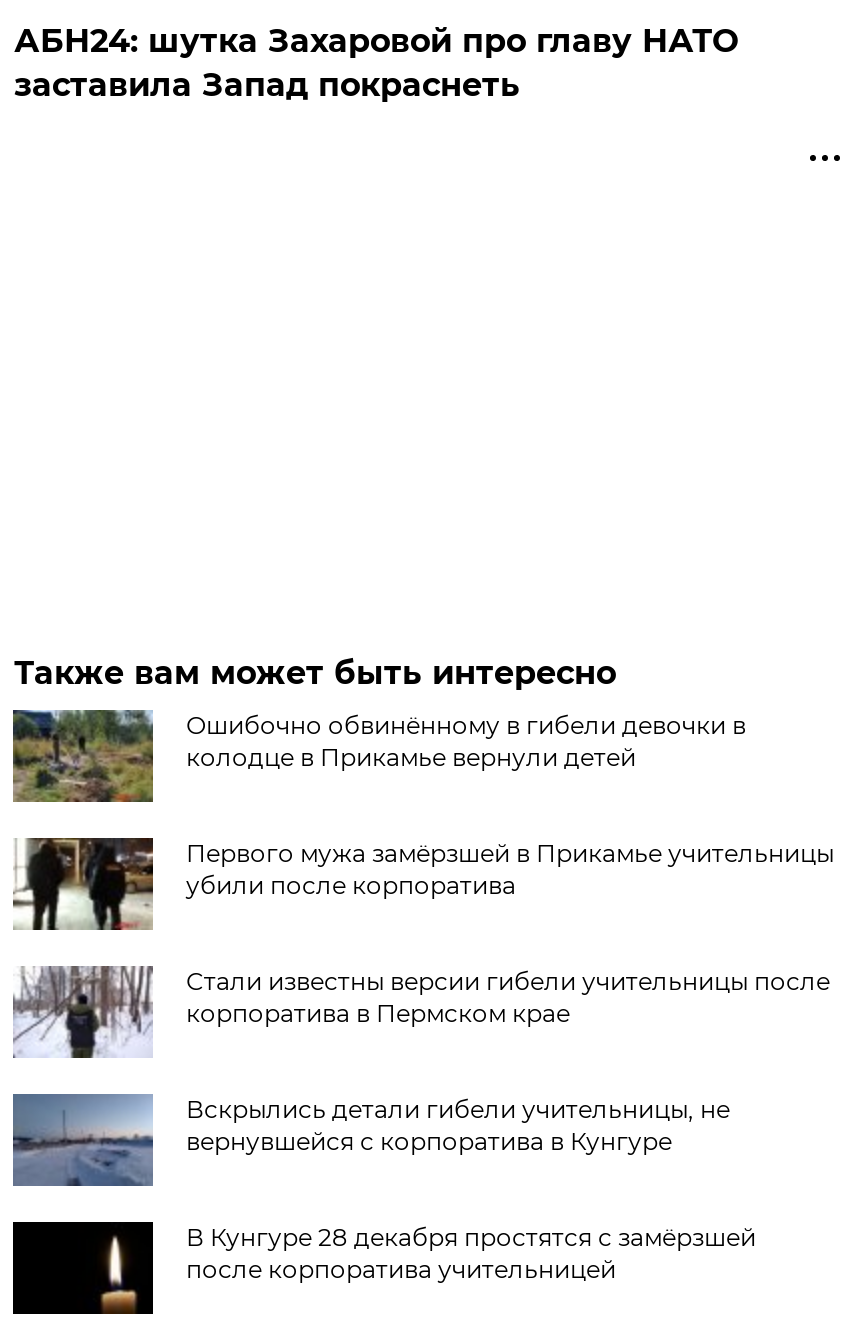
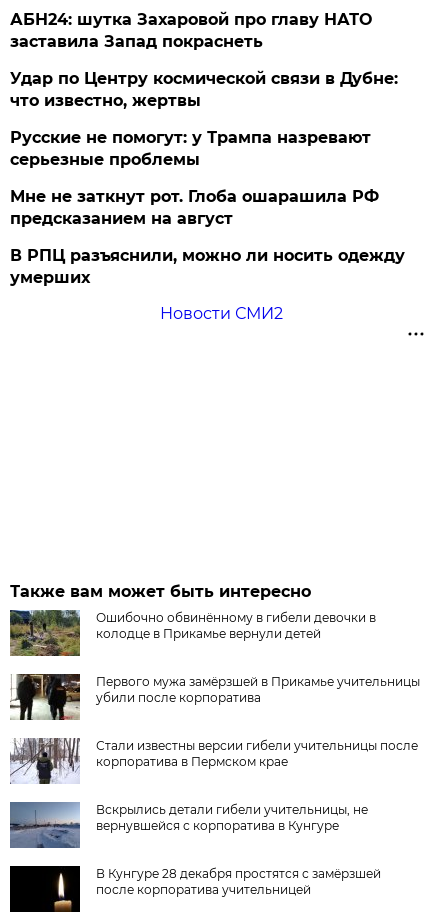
+ Удар по Центру космической связи в Дубне:
+ что известно, жертвы
+ Русские не помогут: у Трампа назревают
+ серьезные проблемы
+ Мне не заткнут рот. Глоба ошарашила РФ
+ предсказанием на август
+ В РПЦ разъяснили, можно ли носить одежду
+ умерших
+ Новости СМИ2
